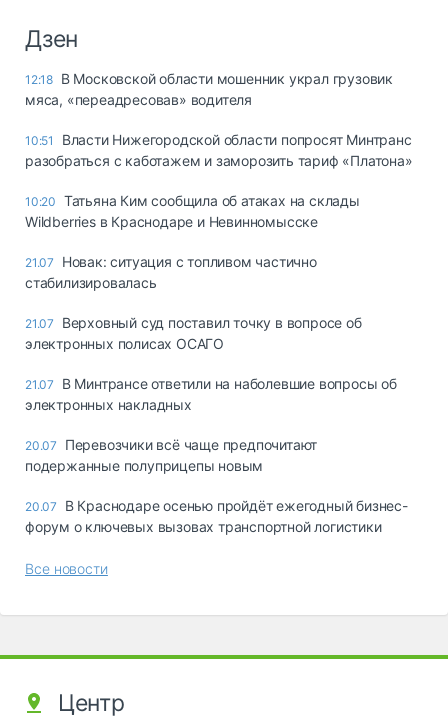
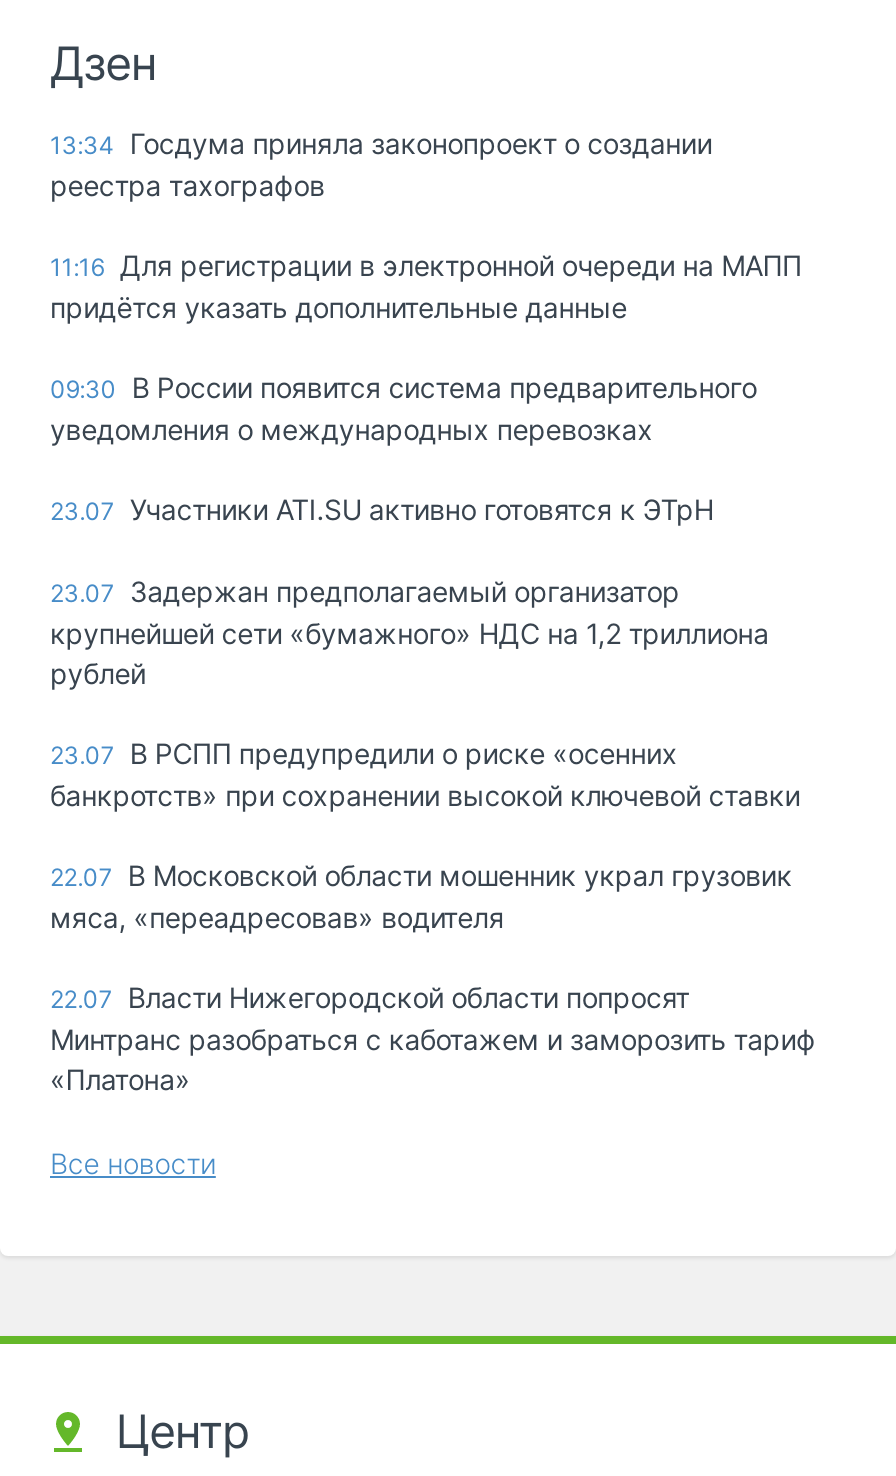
- 12:18 В Московской области мошенник украл грузовик
+ 13:34 Госдума приняла законопроект о создании
+ реестра тахографов
+ 11:16 Для регистрации в электронной очереди на МАПП
+ придётся указать дополнительные данные
+ 09:30 В России появится система предварительного
+ уведомления о международных перевозках
+ 23.07 Участники ATI.SU активно готовятся к ЭТрН
+ 23.07 Задержан предполагаемый организатор
+ крупнейшей сети «бумажного» НДС на 1,2 триллиона
+ рублей
+ 23.07 В РСПП предупредили о риске «осенних
+ банкротств» при сохранении высокой ключевой ставки
+ 22.07 В Московской области мошенник украл грузовик

moved down: мяса, «переадресовав» водителя

- 10:51 Власти Нижегородской области попросят Минтранс
- разобраться с каботажем и заморозить тариф «Платона»
- 10:20 Татьяна Ким сообщила об атаках на склады
- Wildberries в Краснодаре и Невинномысске
- 21.07 Новак: ситуация с топливом частично
- стабилизировалась
- 21.07 Верховный суд поставил точку в вопросе об
- электронных полисах ОСАГО
- 21.07 В Минтрансе ответили на наболевшие вопросы об
- электронных накладных
- 20.07 Перевозчики всё чаще предпочитают
- подержанные полуприцепы новым
- 20.07 В Краснодаре осенью пройдёт ежегодный бизнес-
- форум о ключевых вызовах транспортной логистики
+ 22.07 Власти Нижегородской области попросят
+ Минтранс разобраться с каботажем и заморозить тариф
+ «Платона»
